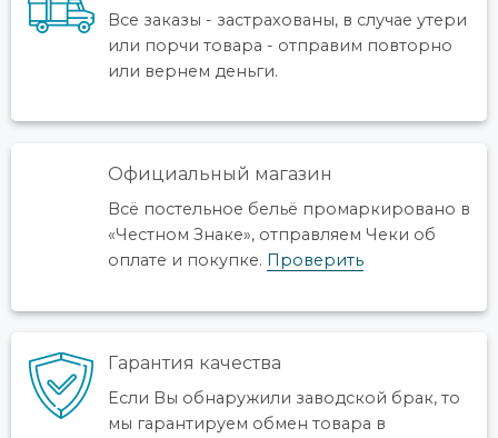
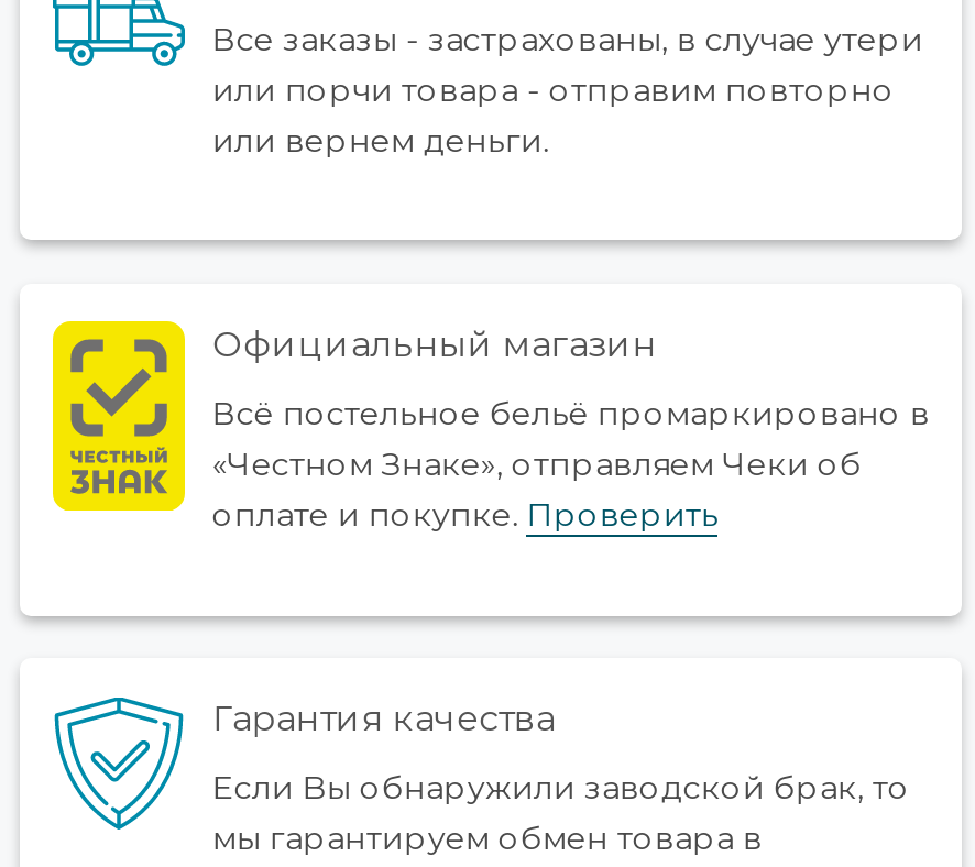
+ [image]
